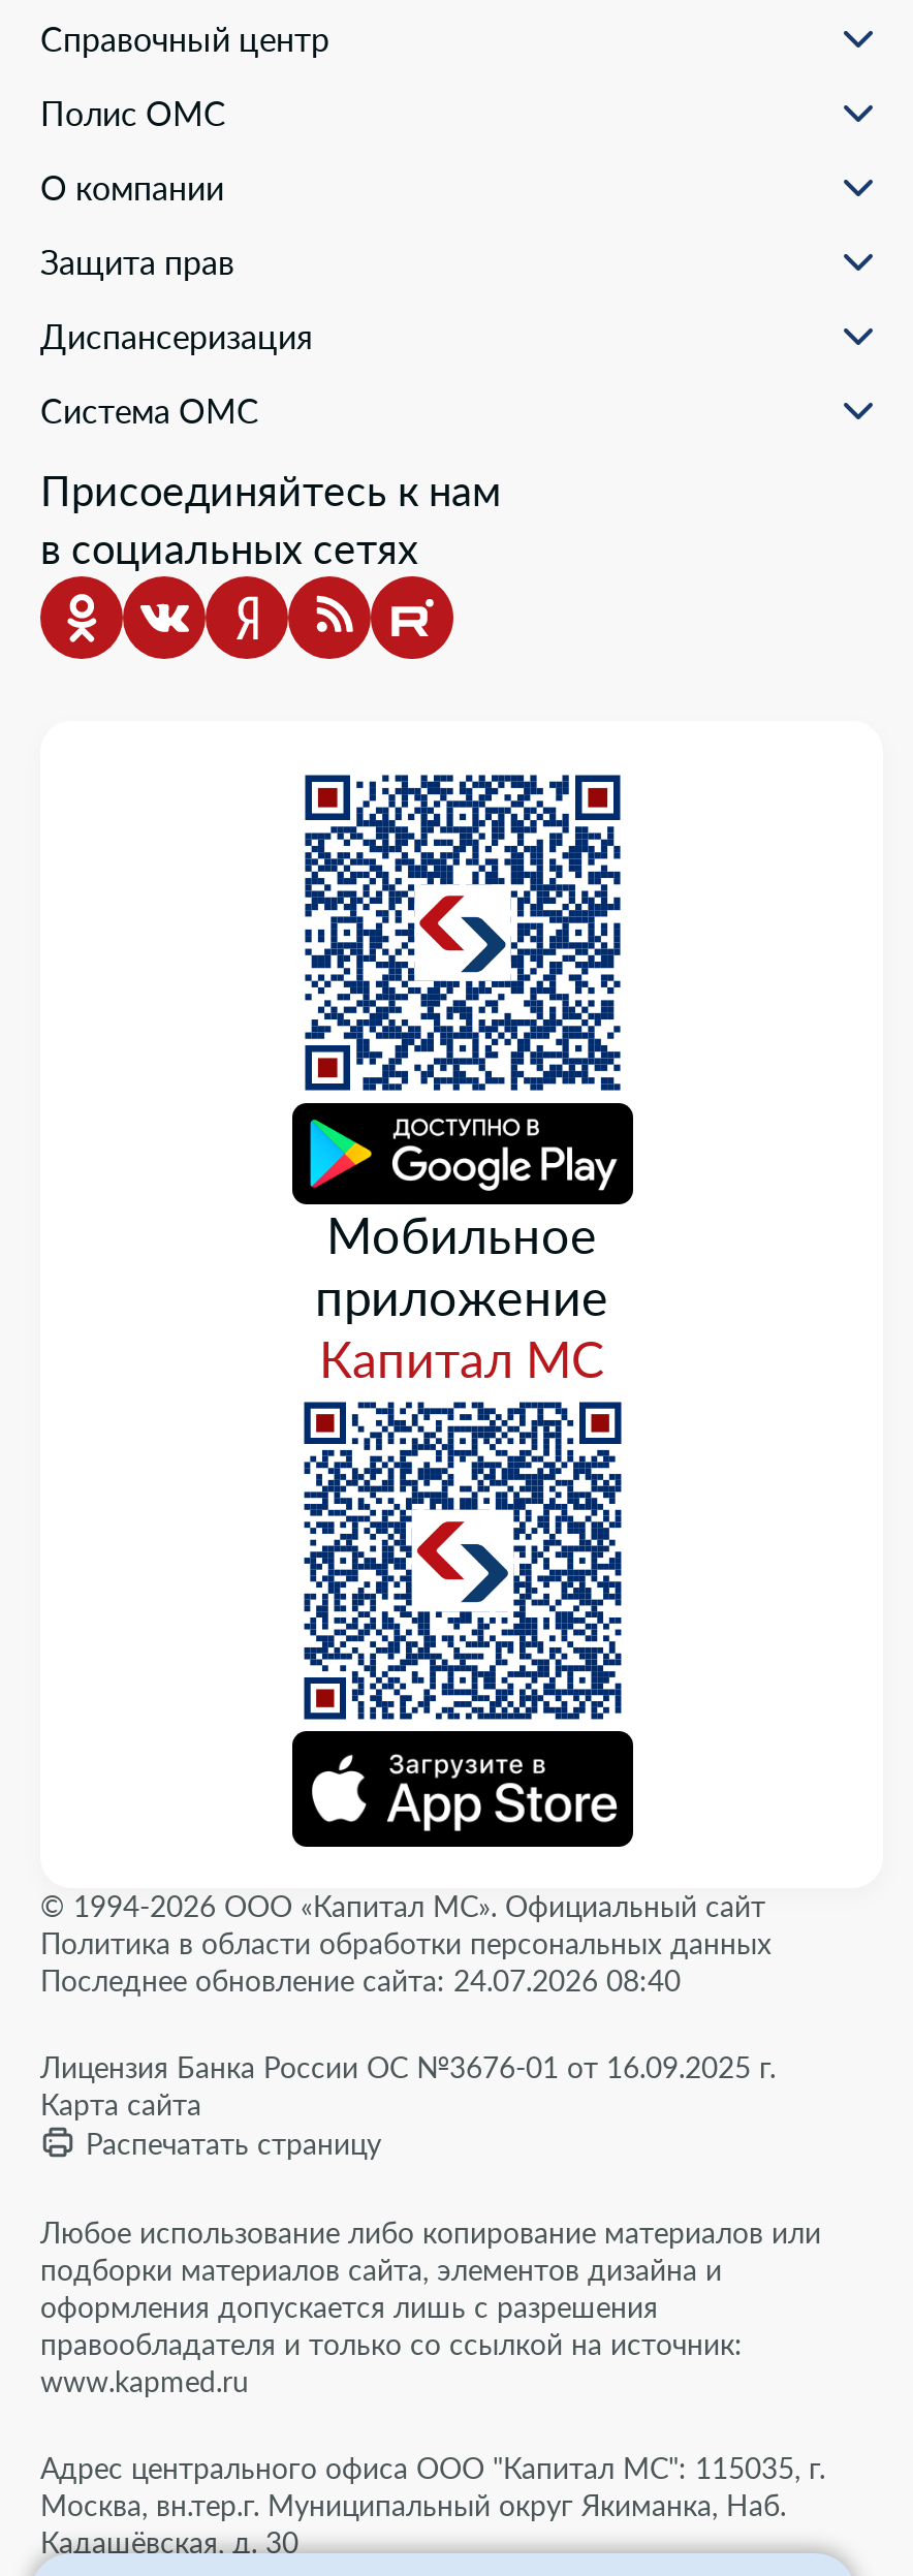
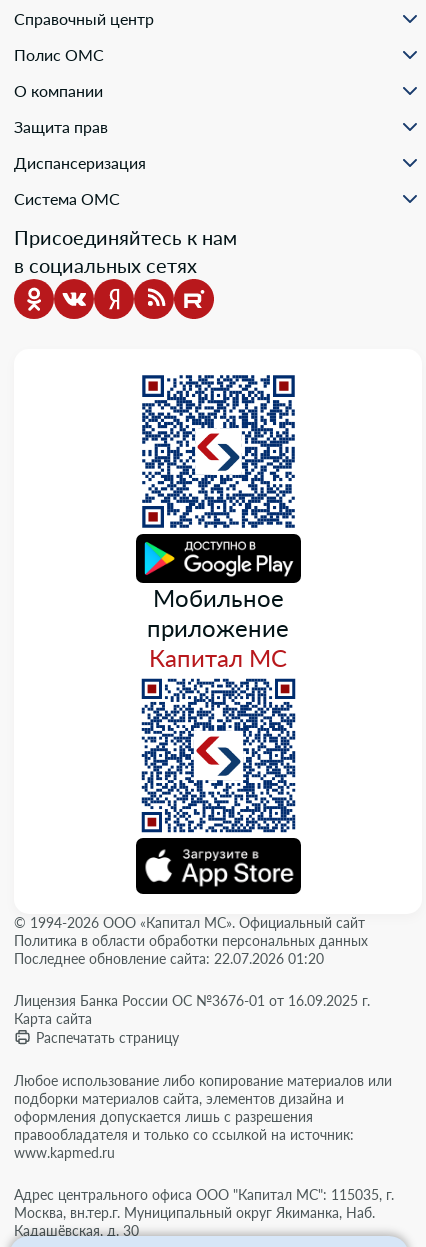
- Последнее обновление сайта: 24.07.2026 08:40
+ Последнее обновление сайта: 22.07.2026 01:20
